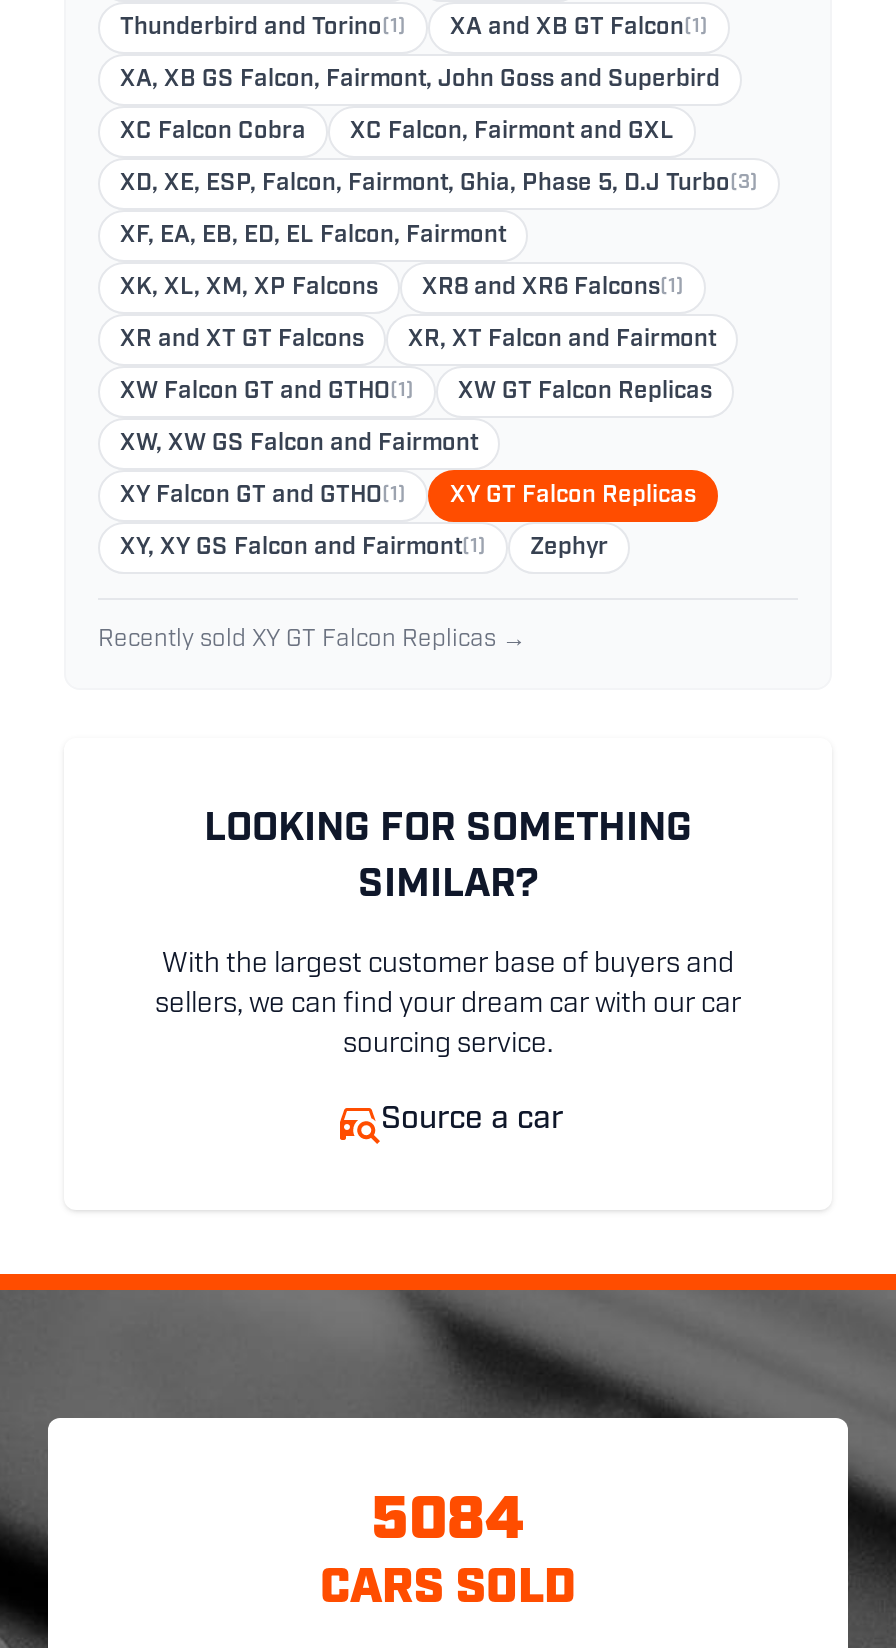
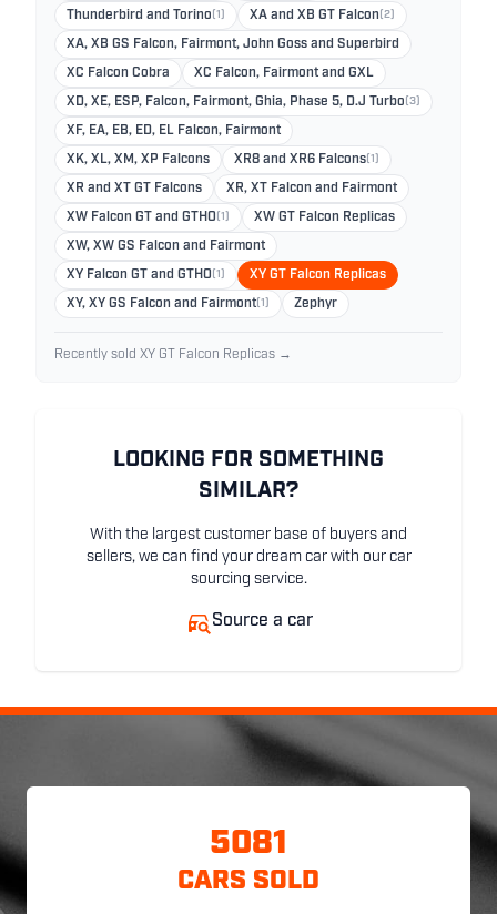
- XA and XB GT Falcon(1)
+ XA and XB GT Falcon(2)

- 5084
+ 5081
